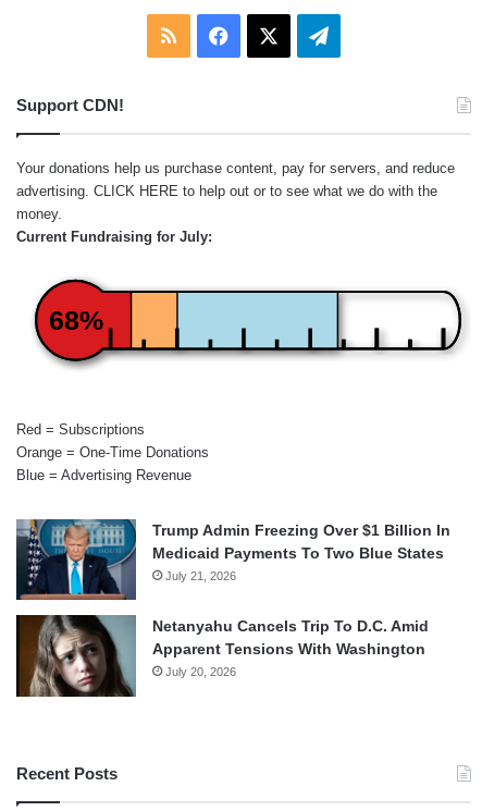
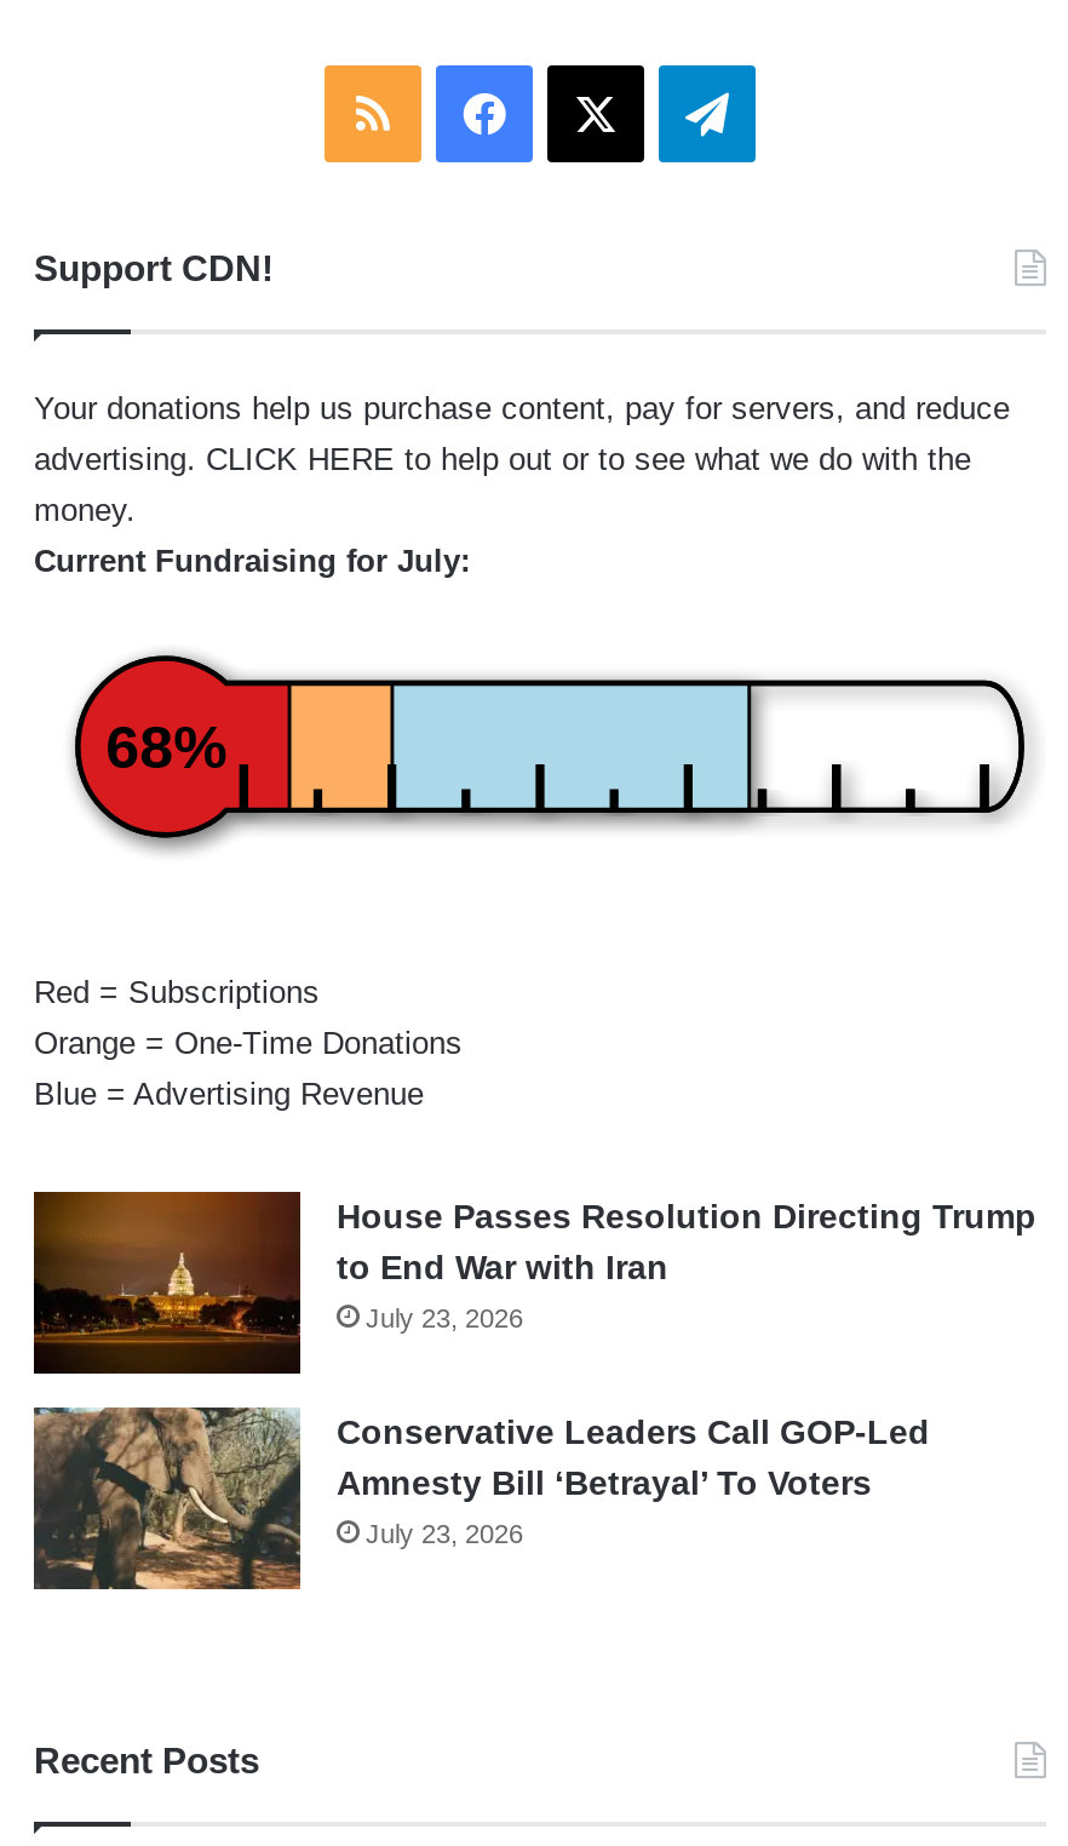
- [image]
- Trump Admin Freezing Over $1 Billion In
- Medicaid Payments To Two Blue States
- July 21, 2026
+ [image]
+ House Passes Resolution Directing Trump
+ to End War with Iran
+ July 23, 2026

- [image]
- Netanyahu Cancels Trip To D.C. Amid
- Apparent Tensions With Washington
- July 20, 2026
+ [image]
+ Conservative Leaders Call GOP-Led
+ Amnesty Bill ‘Betrayal’ To Voters
+ July 23, 2026
